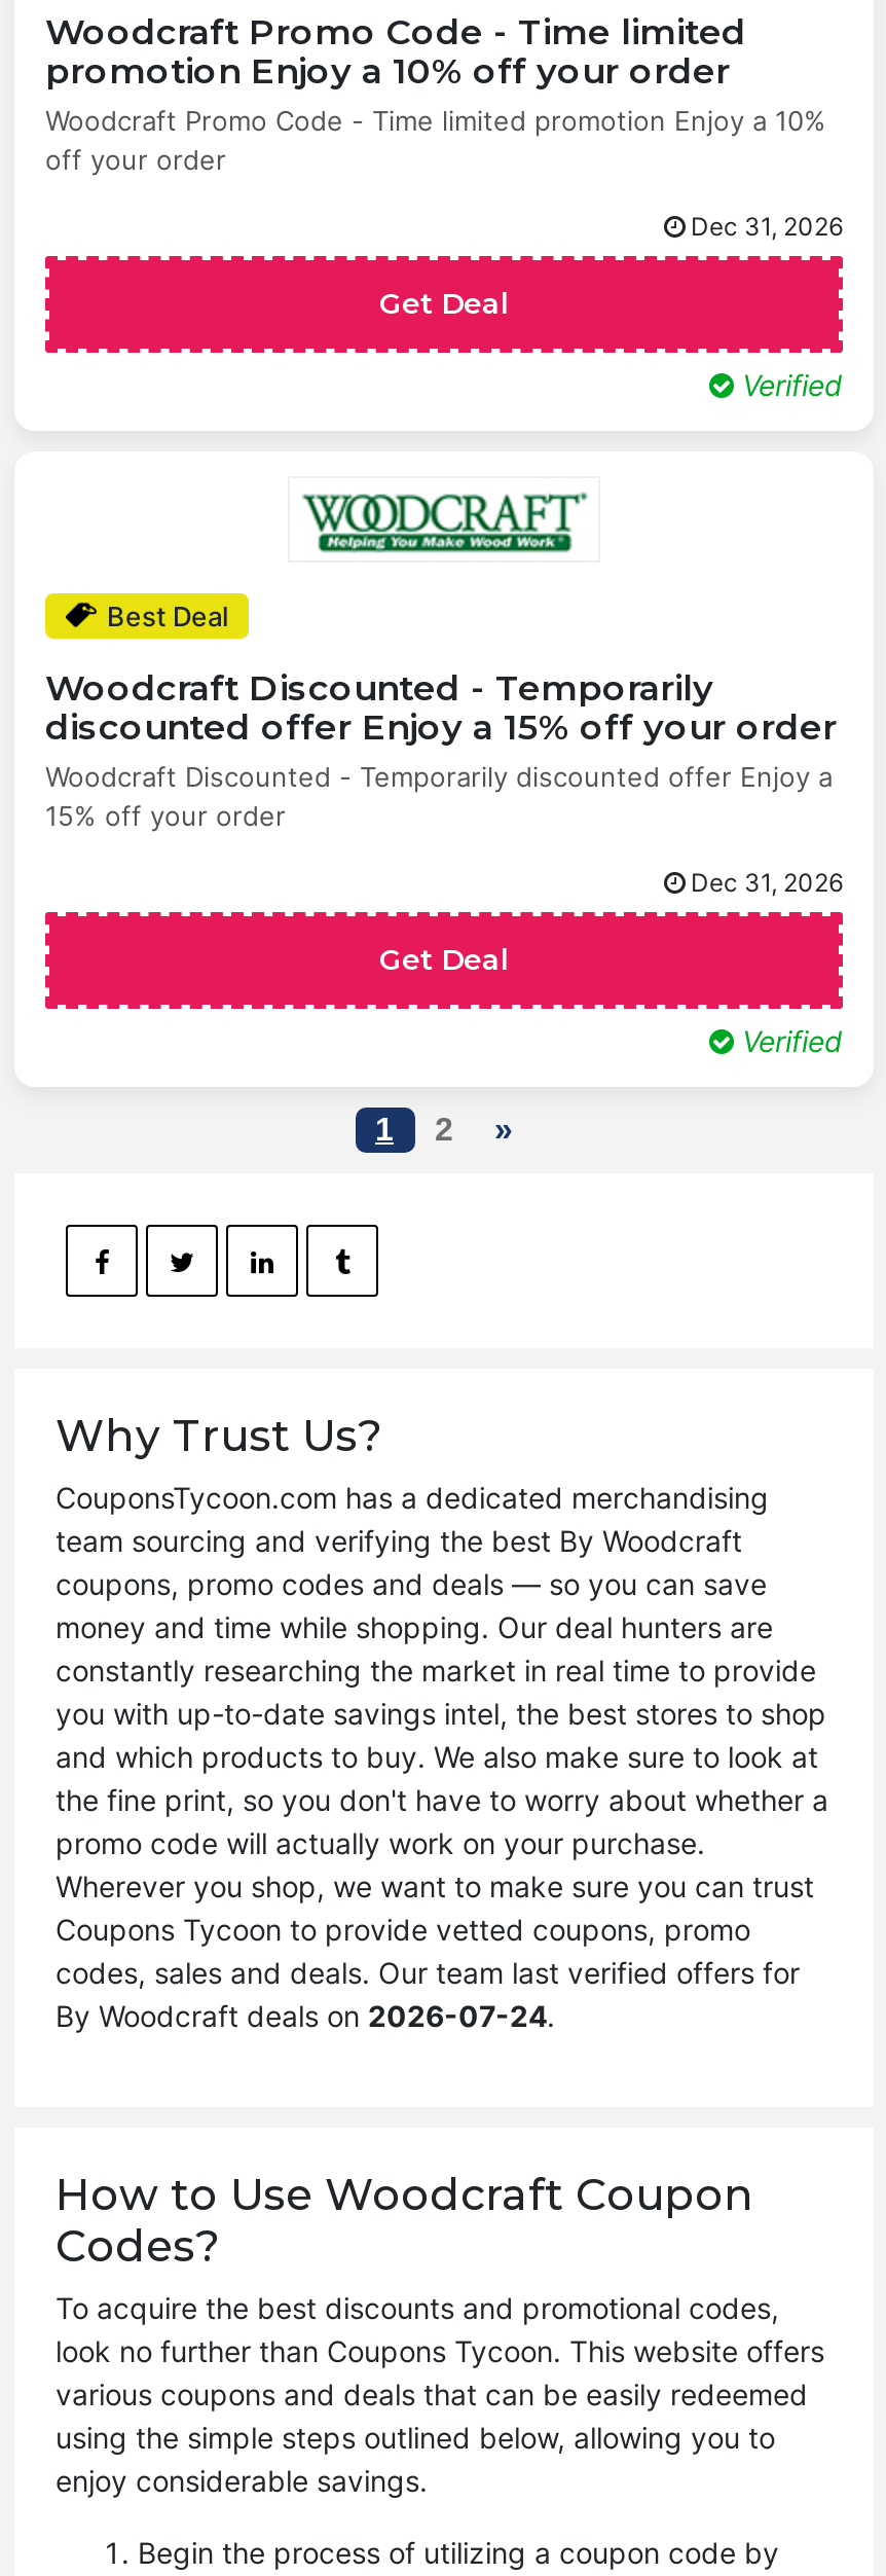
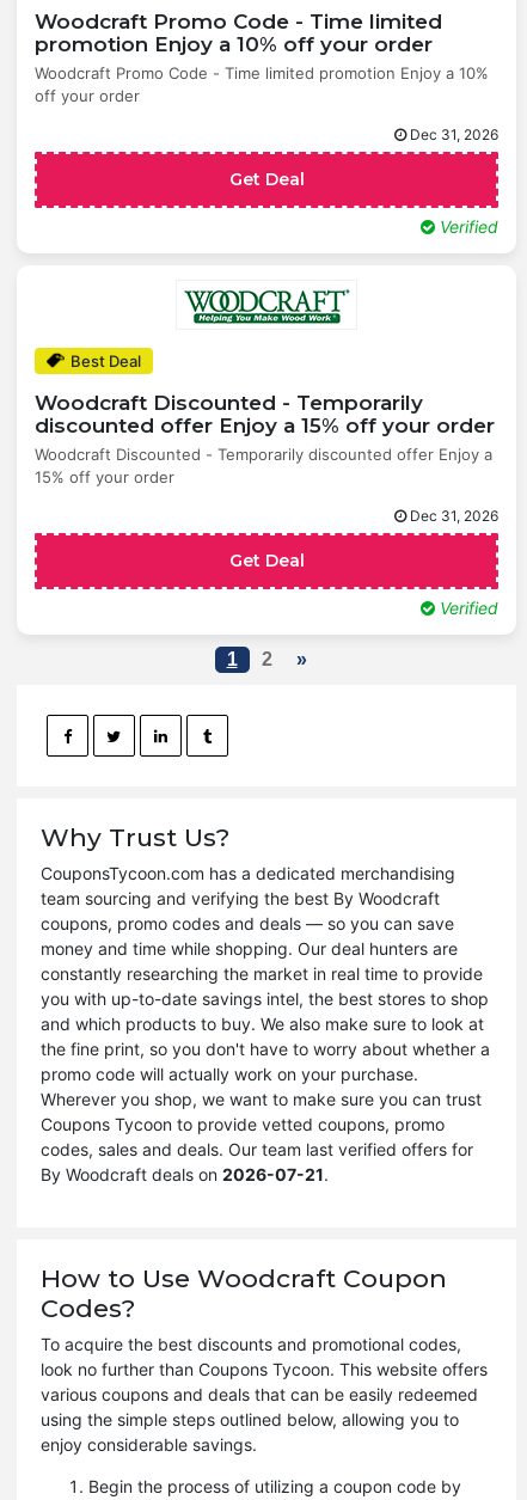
- By Woodcraft deals on 2026-07-24.
+ By Woodcraft deals on 2026-07-21.
